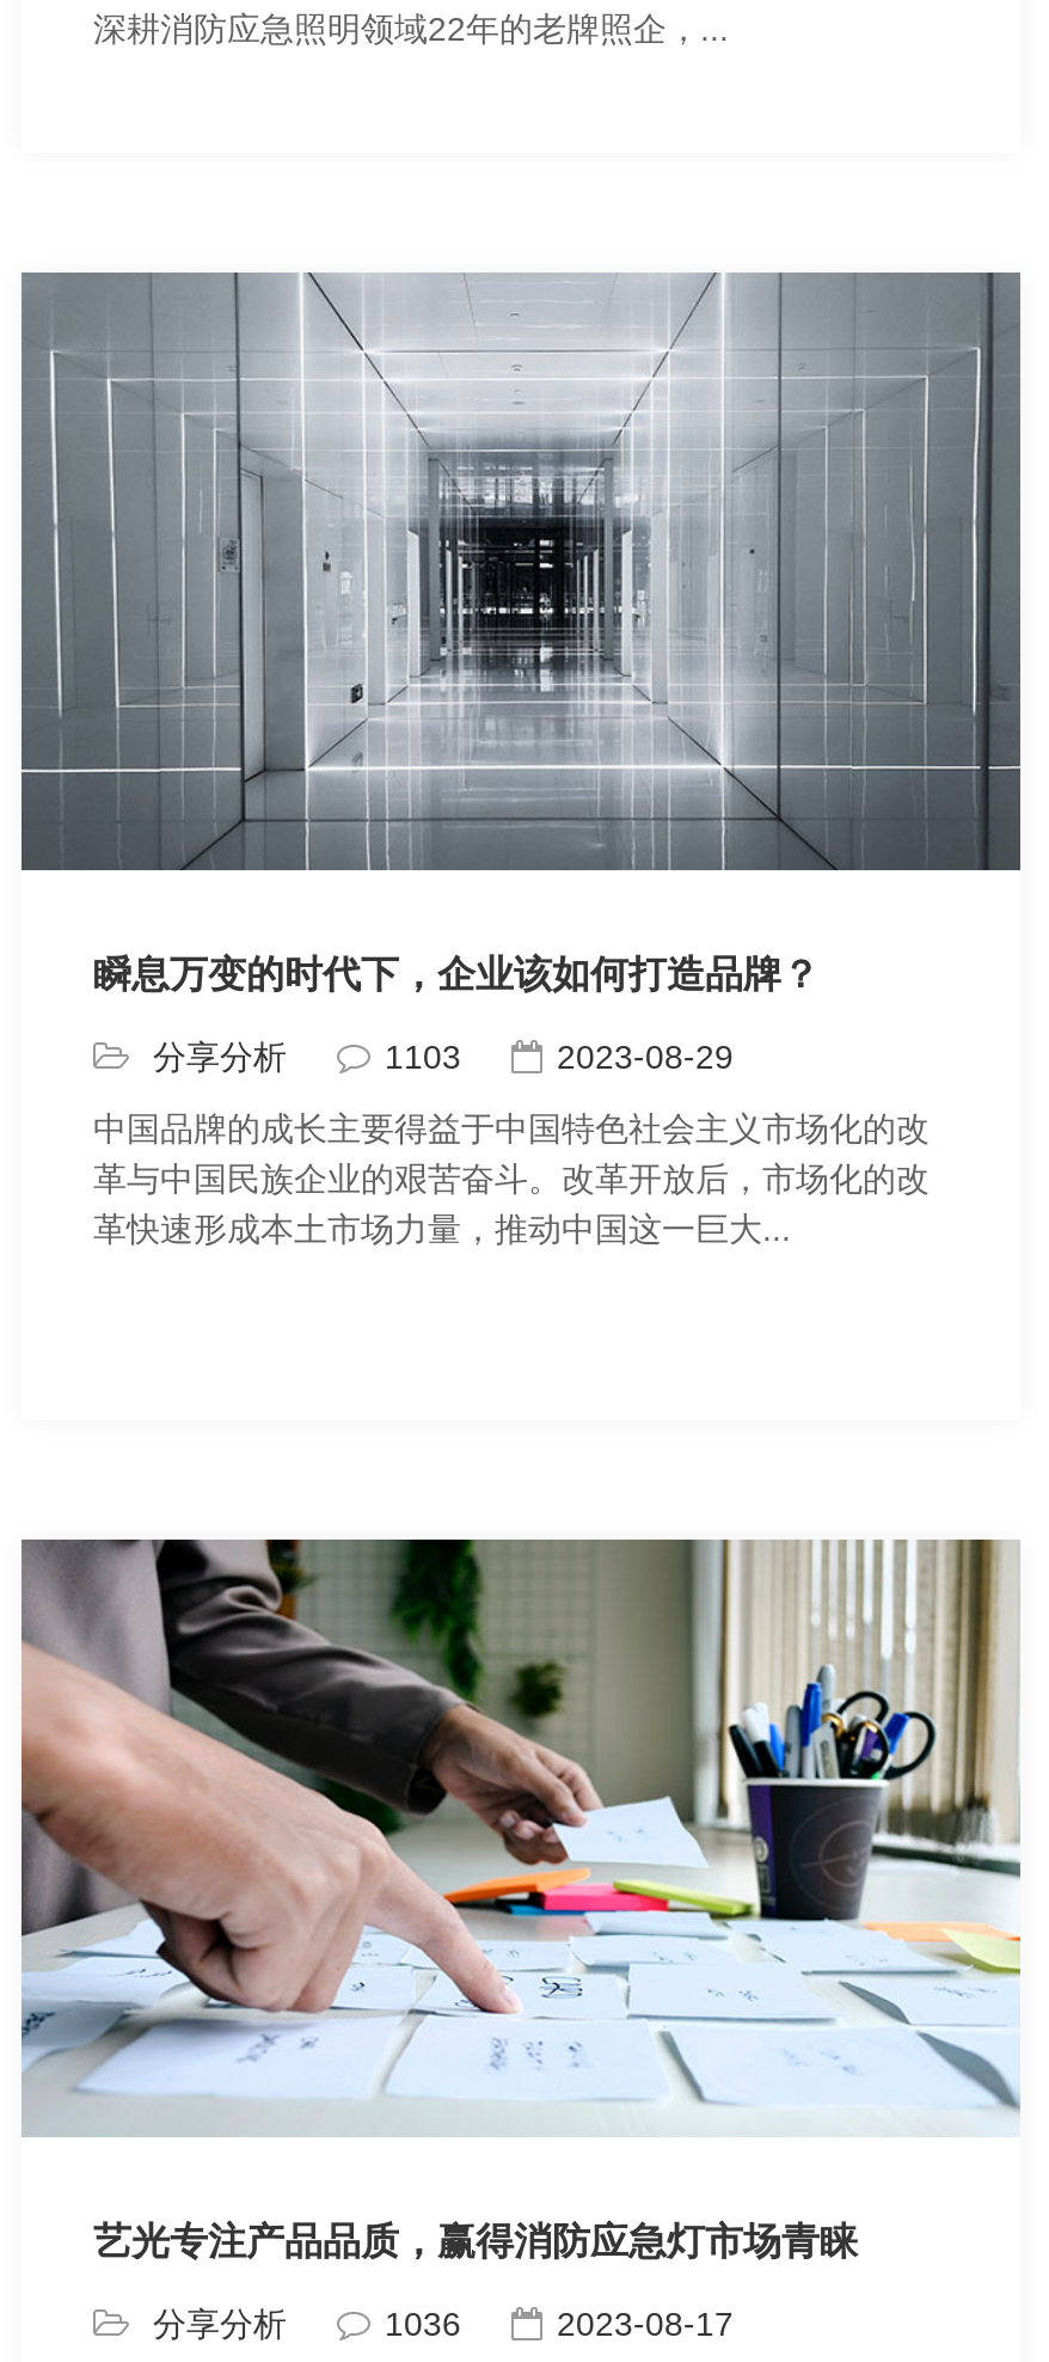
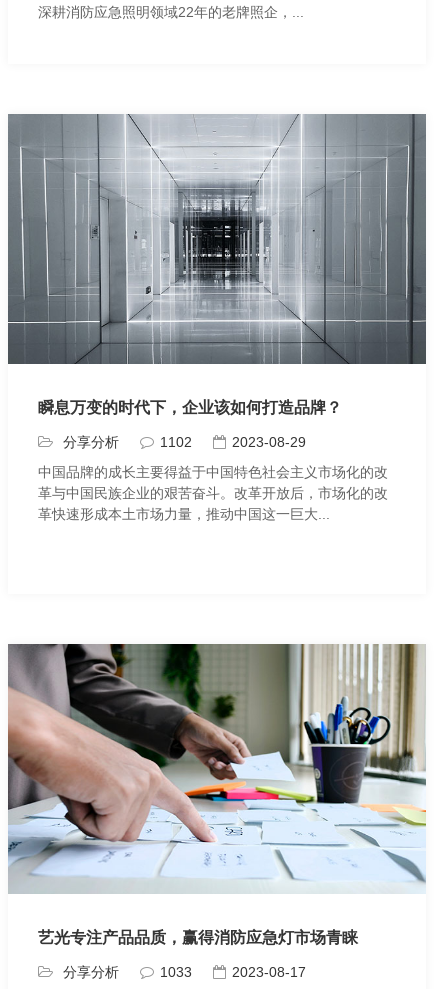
- 1103
+ 1102

- 1036
+ 1033
